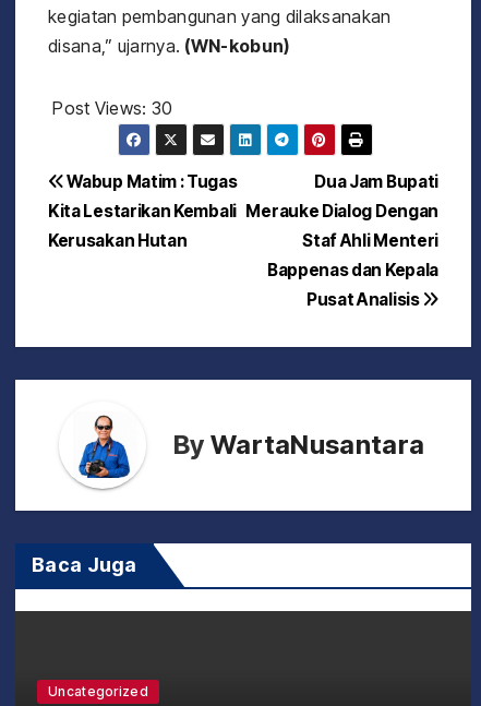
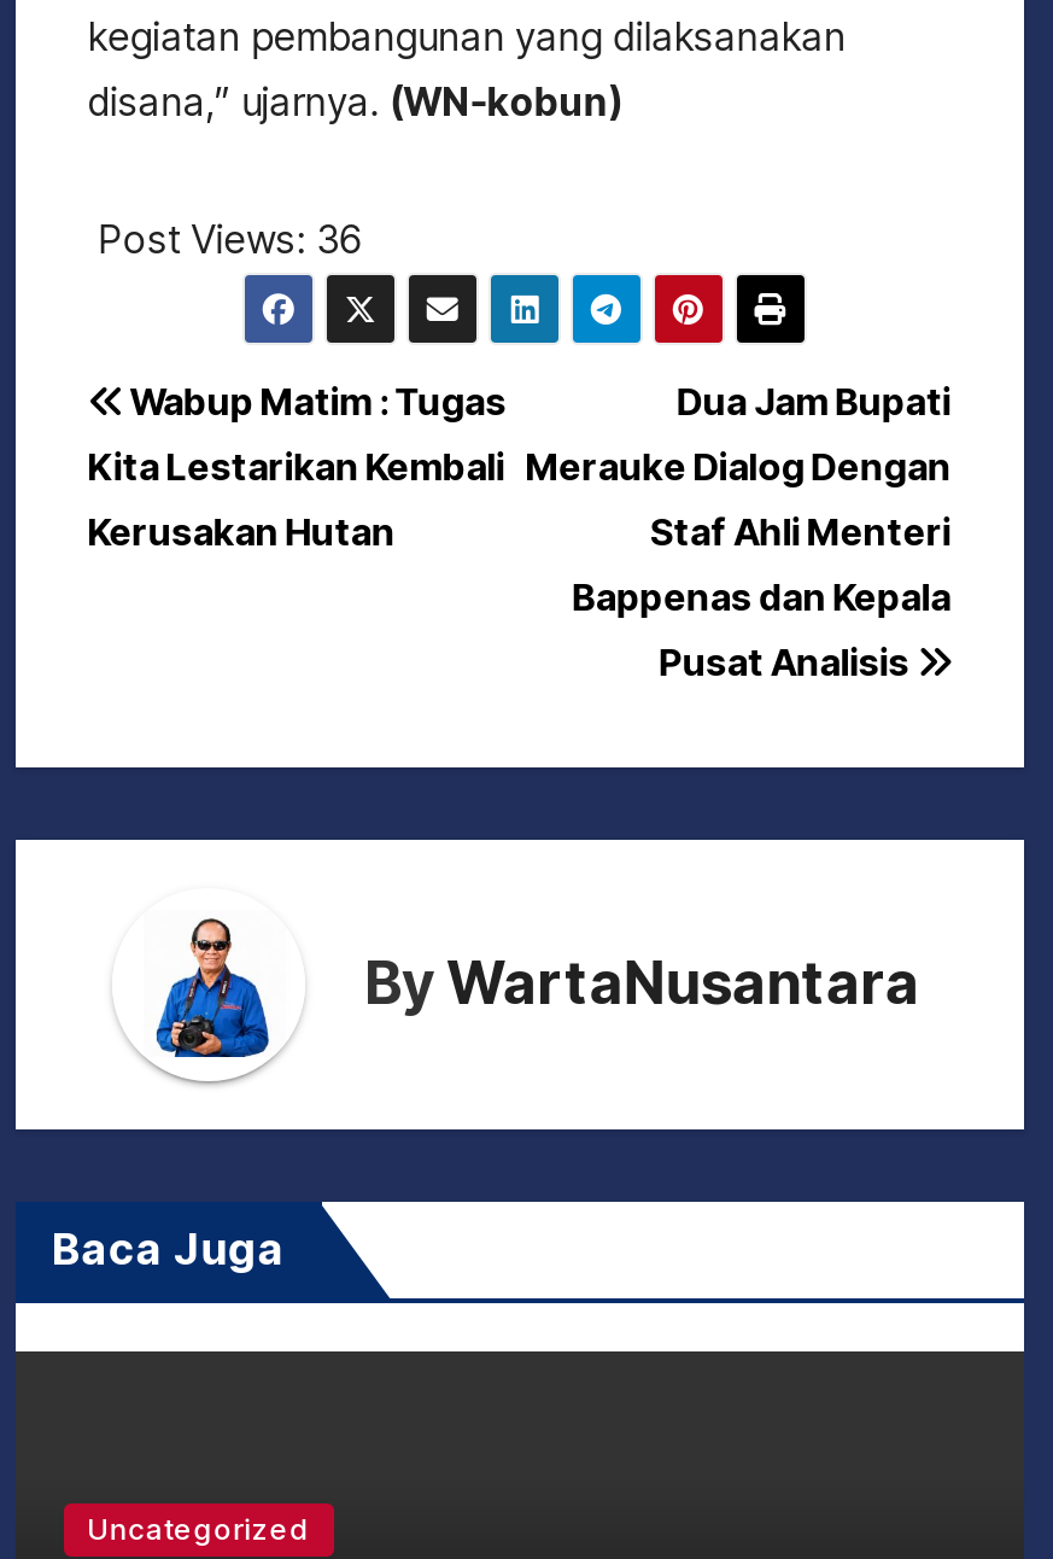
- Post Views: 30
+ Post Views: 36
